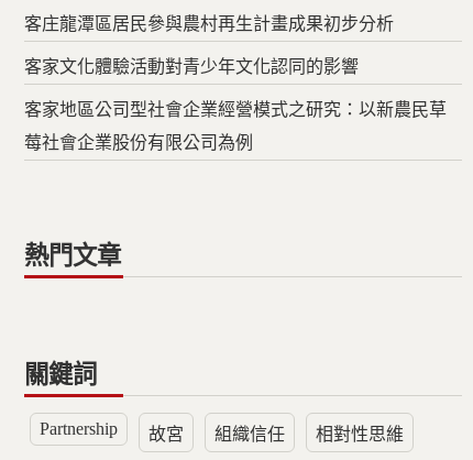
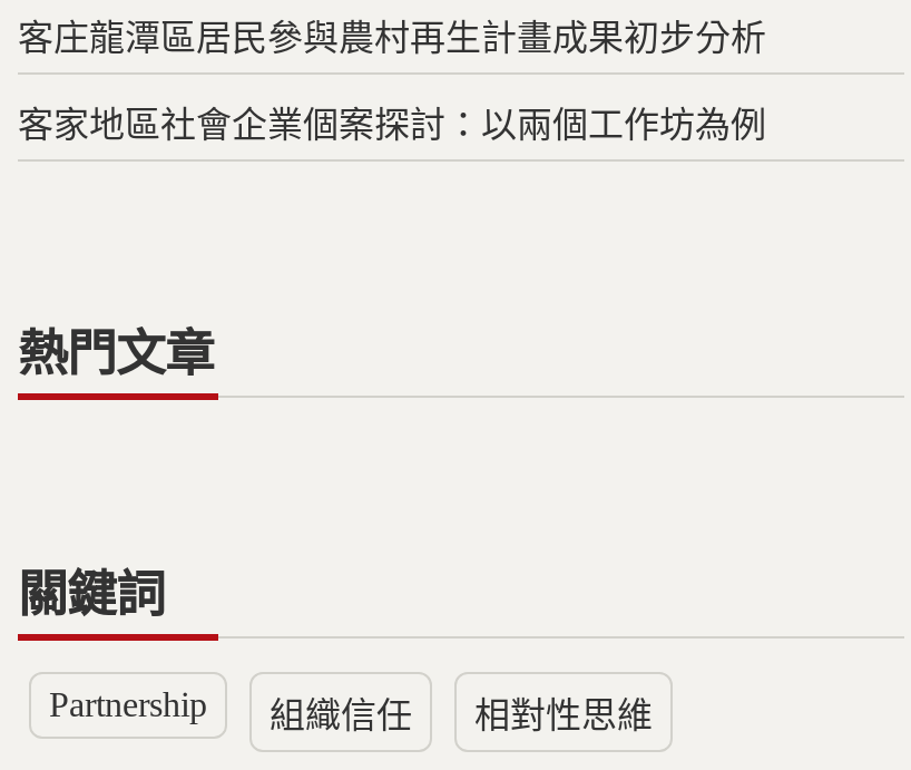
- 客家文化體驗活動對青少年文化認同的影響
- 客家地區公司型社會企業經營模式之研究：以新農民草
- 莓社會企業股份有限公司為例
+ 客家地區社會企業個案探討：以兩個工作坊為例

- 故宮
